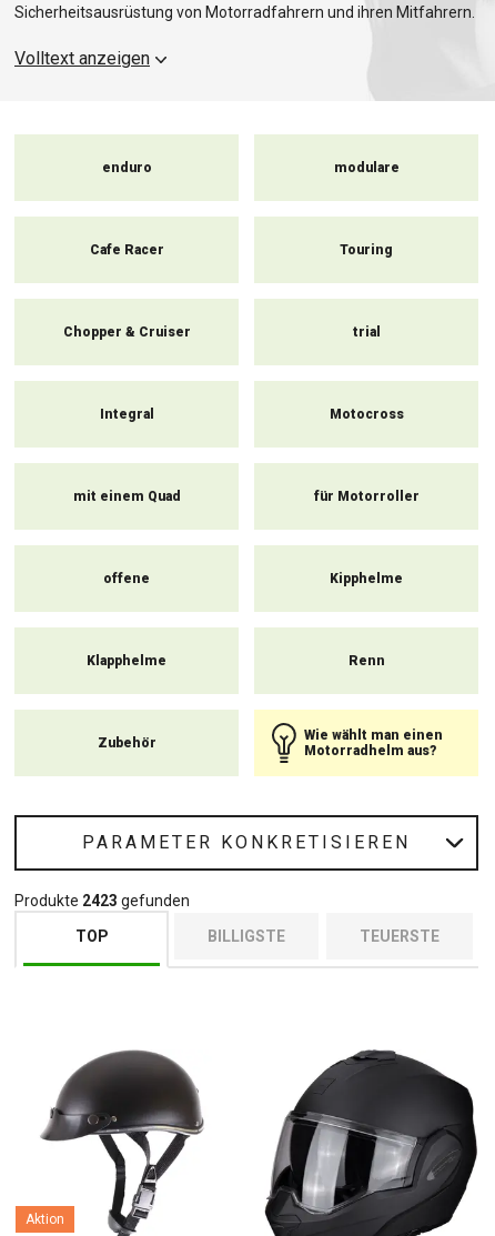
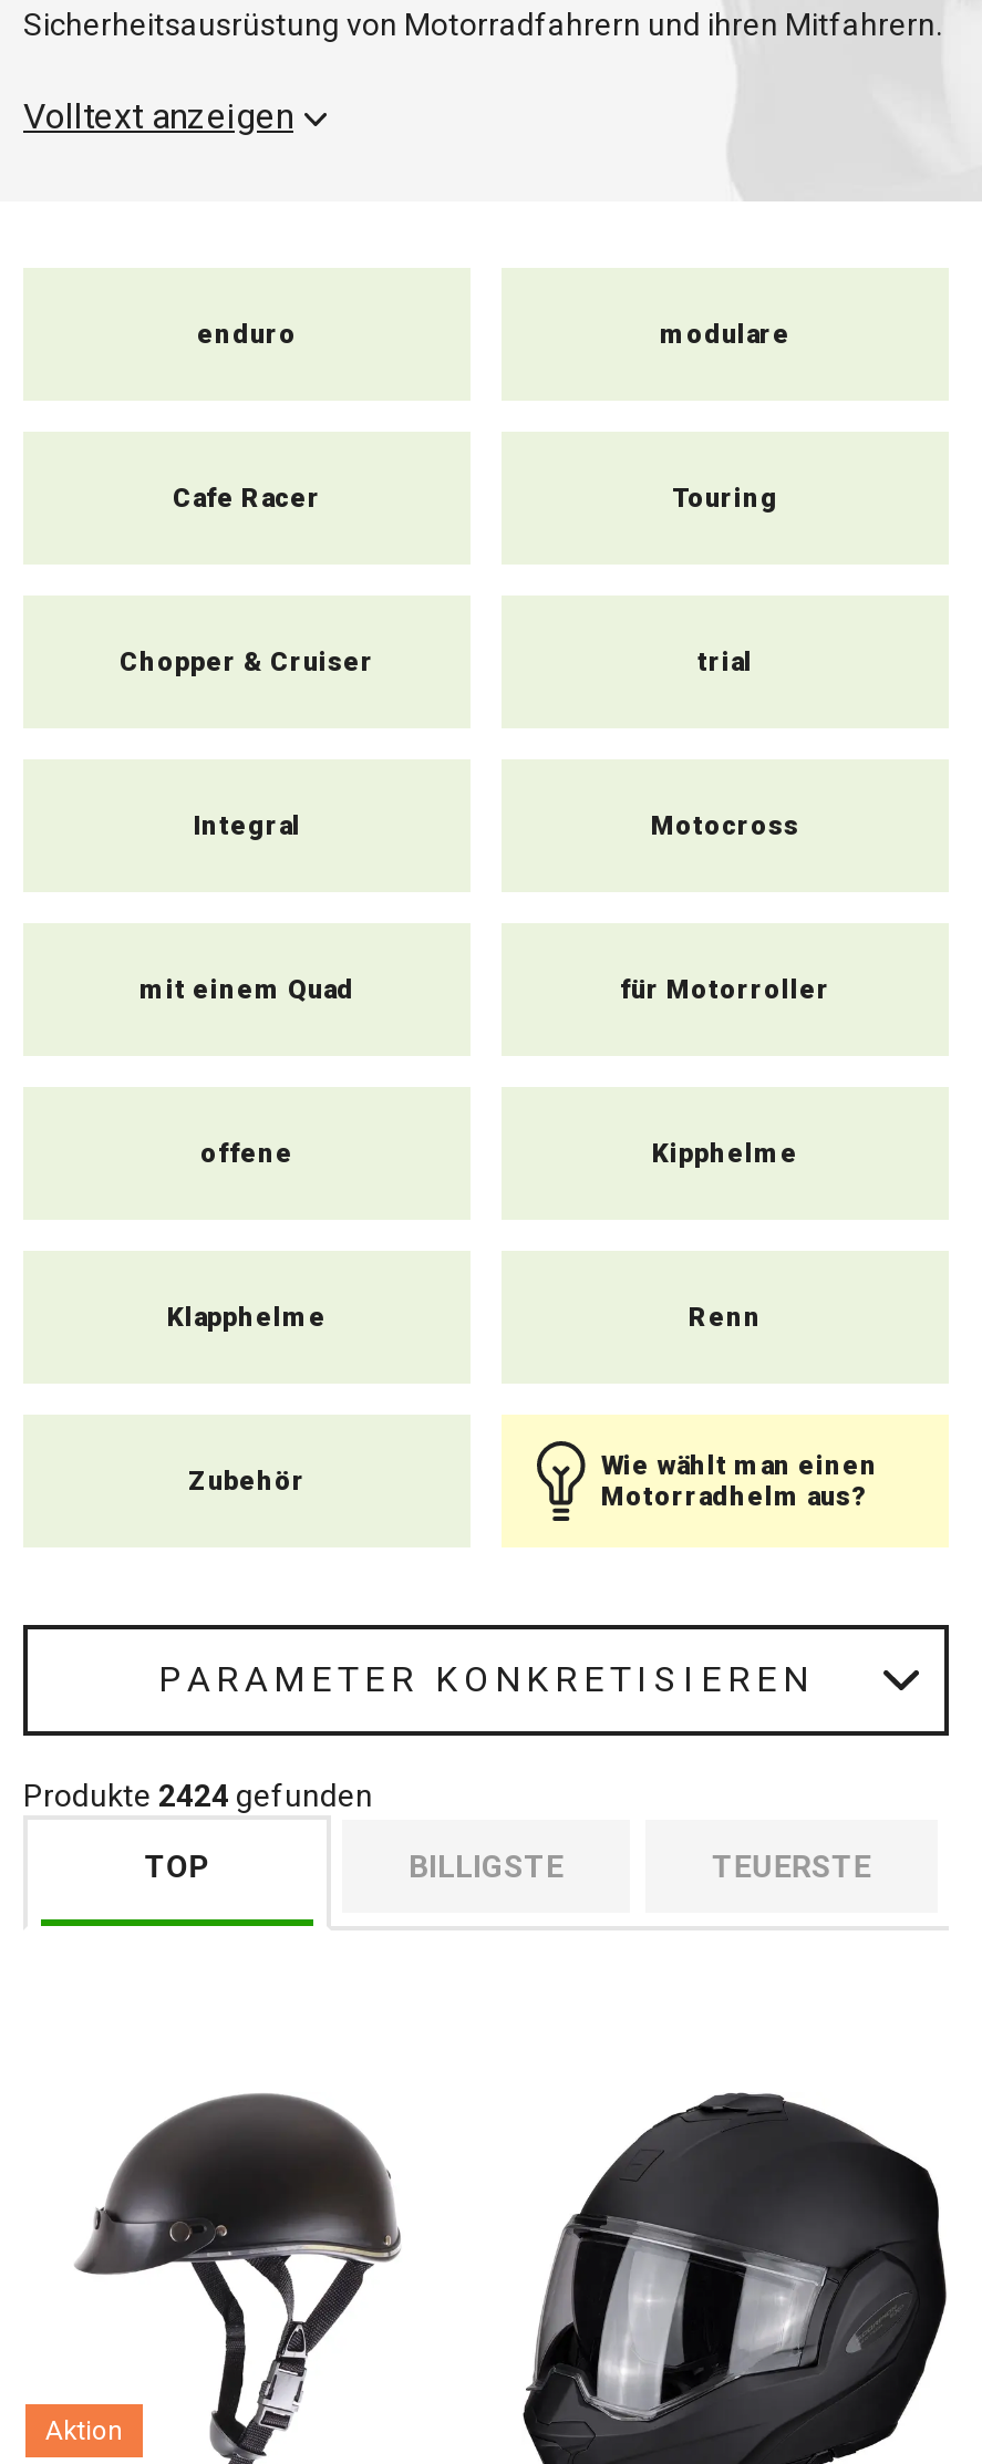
- Produkte 2423 gefunden
+ Produkte 2424 gefunden
